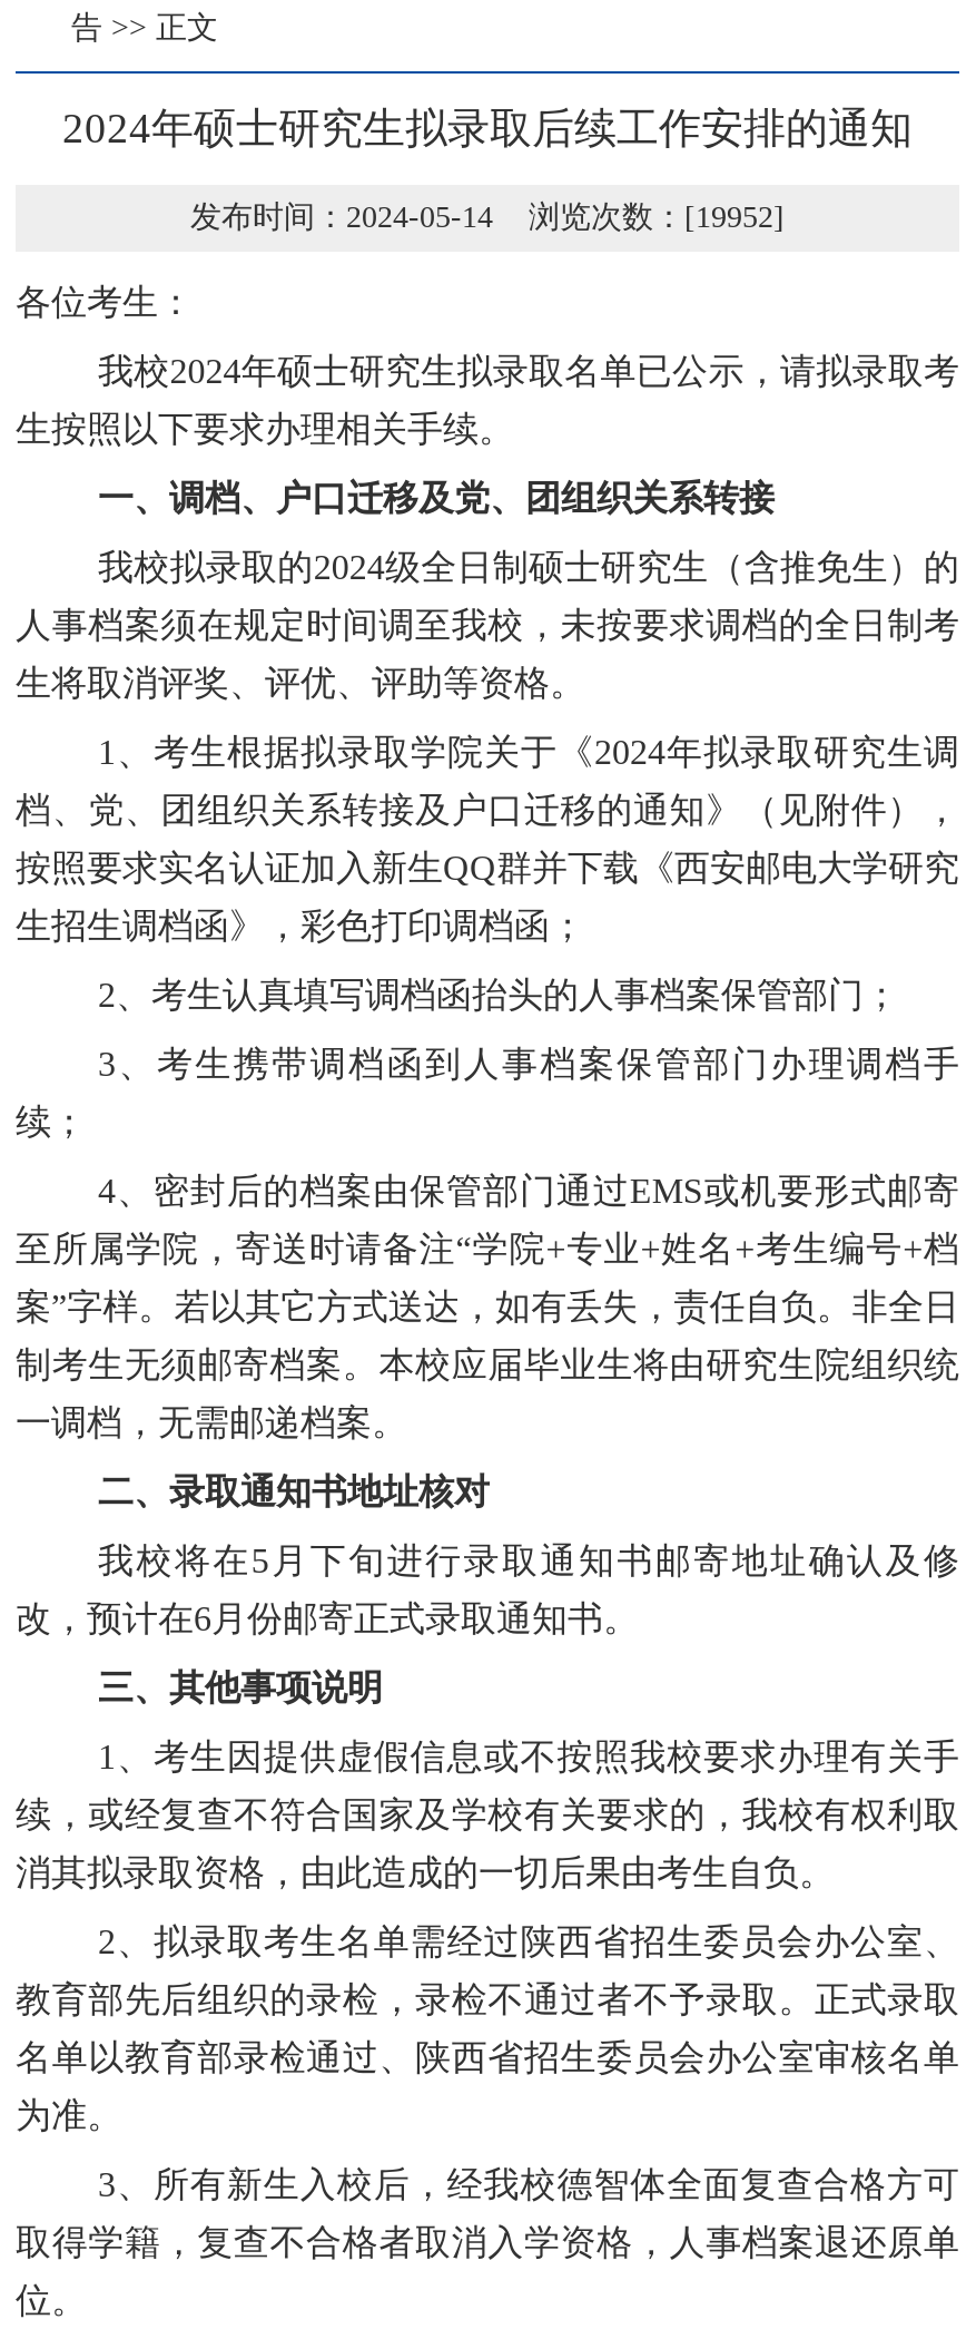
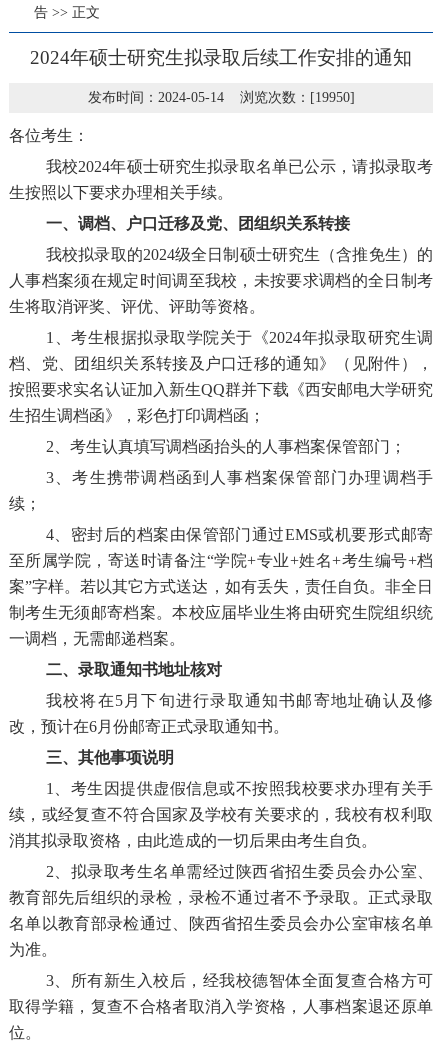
- 发布时间：2024-05-14 浏览次数：[19952]
+ 发布时间：2024-05-14 浏览次数：[19950]
